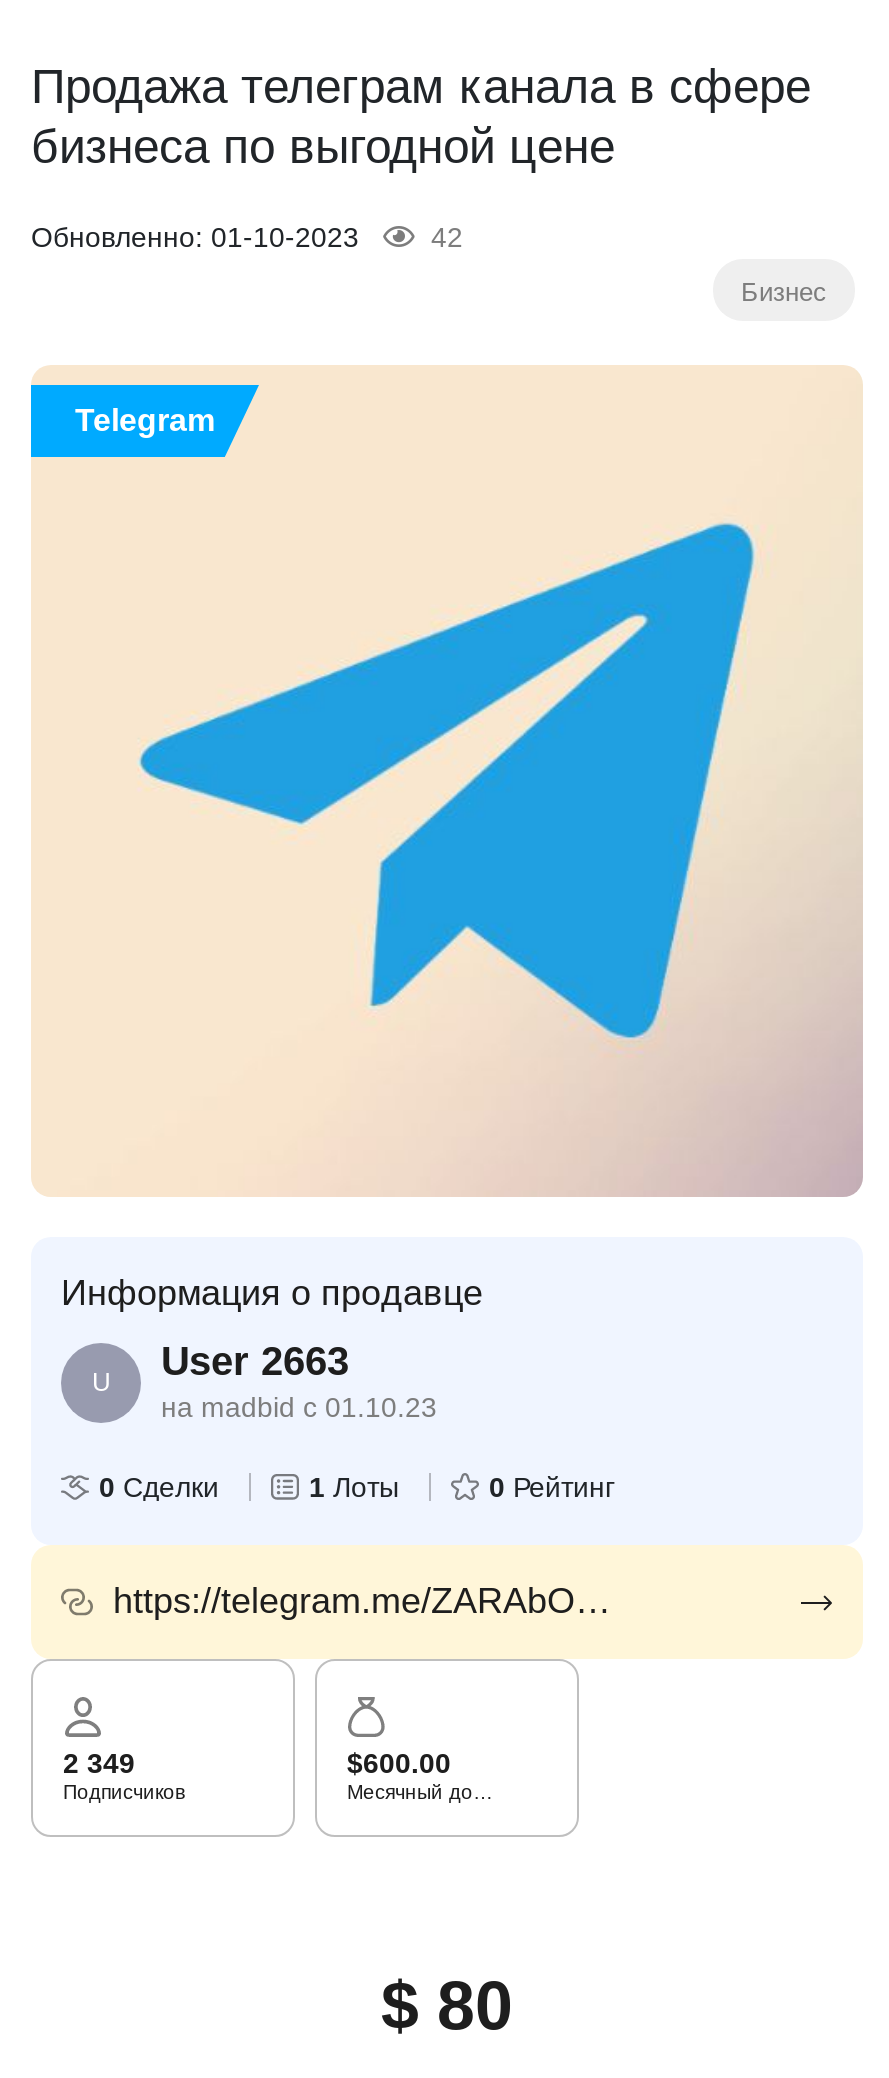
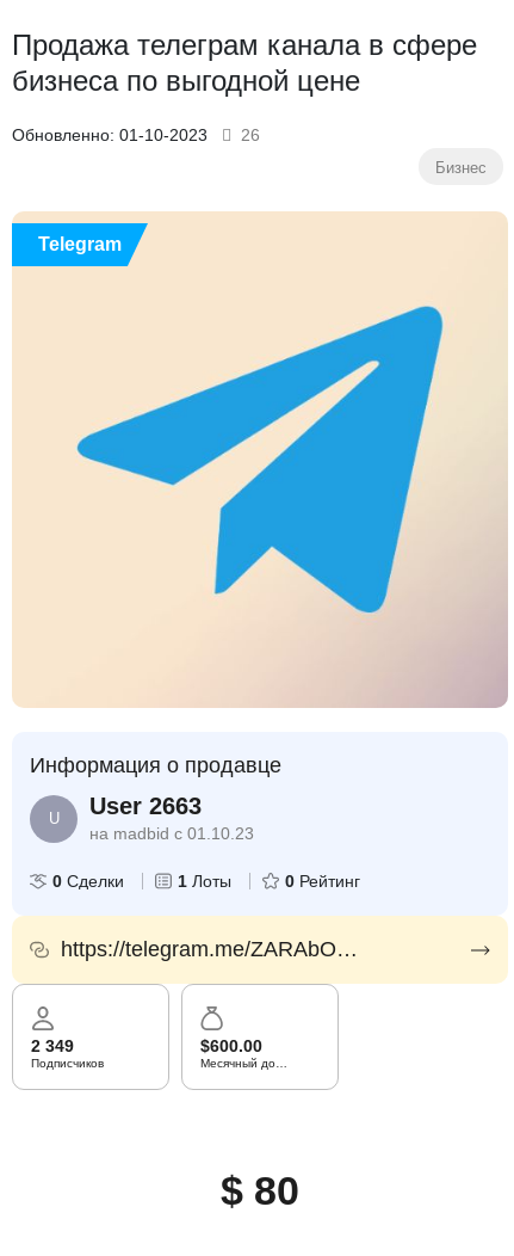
- Обновленно: 01-10-2023 42
+ Обновленно: 01-10-2023 26
